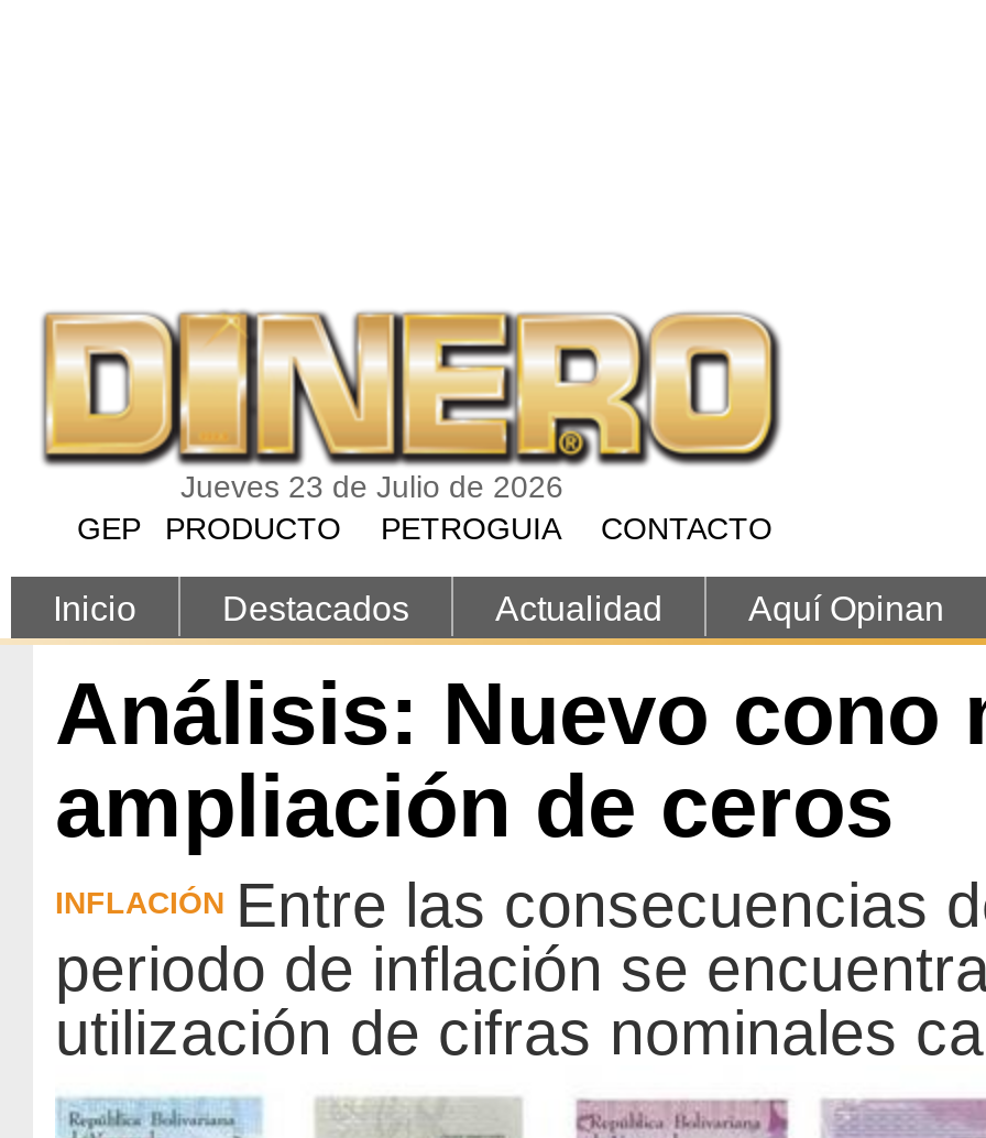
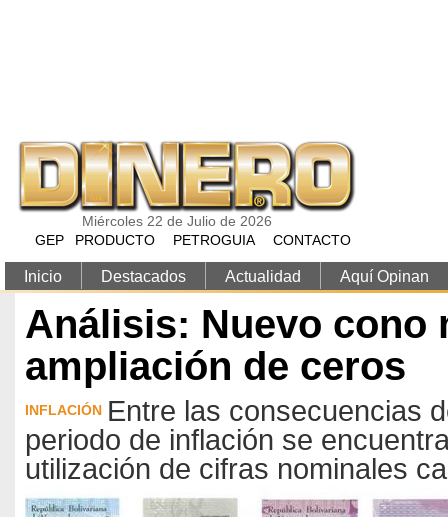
- Jueves 23 de Julio de 2026
+ Miércoles 22 de Julio de 2026
